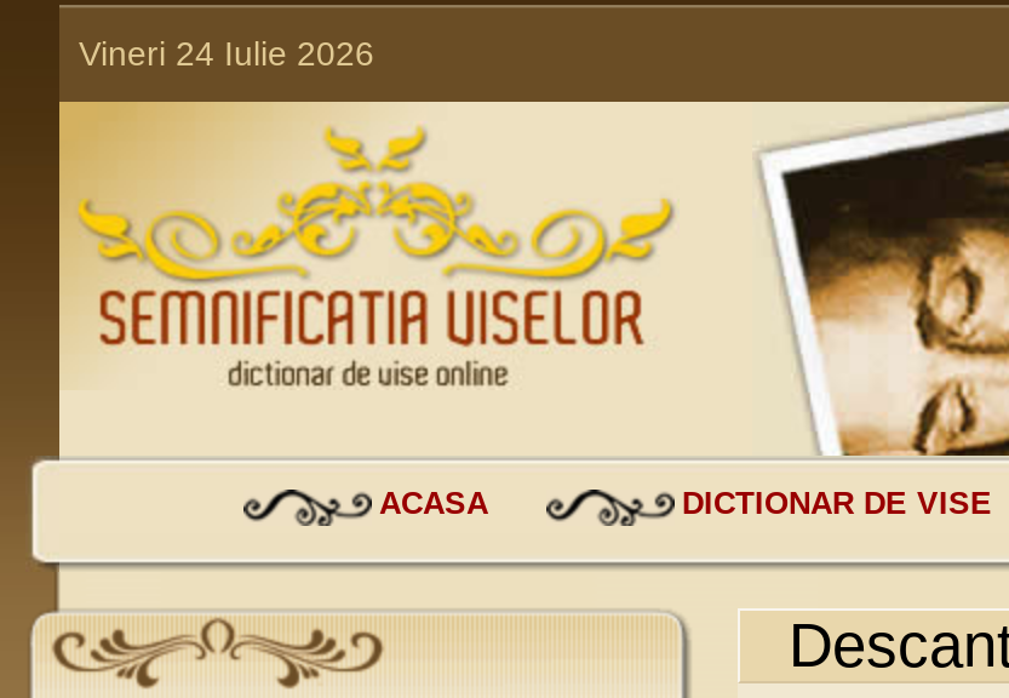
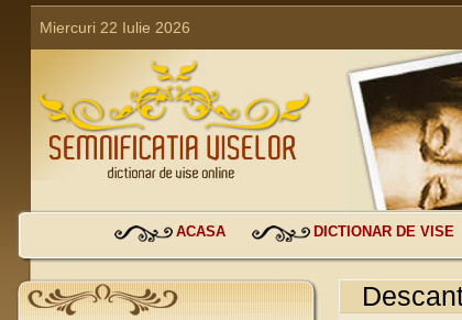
- Vineri 24 Iulie 2026
+ Miercuri 22 Iulie 2026
